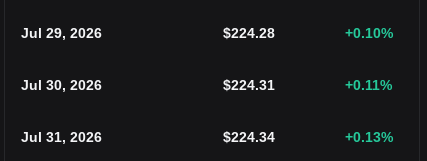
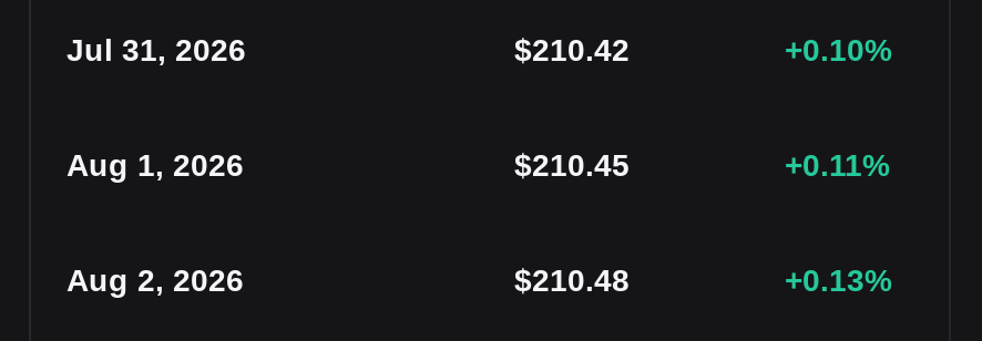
- Jul 29, 2026
+ Jul 31, 2026

- $224.28
+ $210.42

- Jul 30, 2026
- $224.31
+ Aug 1, 2026
+ $210.45

- Jul 31, 2026
- $224.34
+ Aug 2, 2026
+ $210.48
